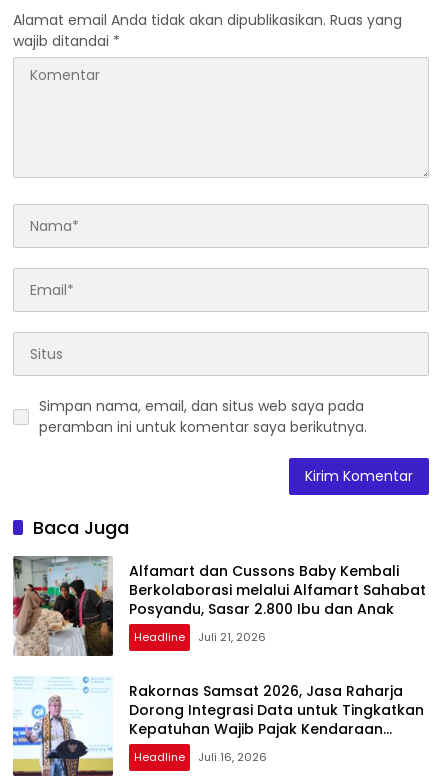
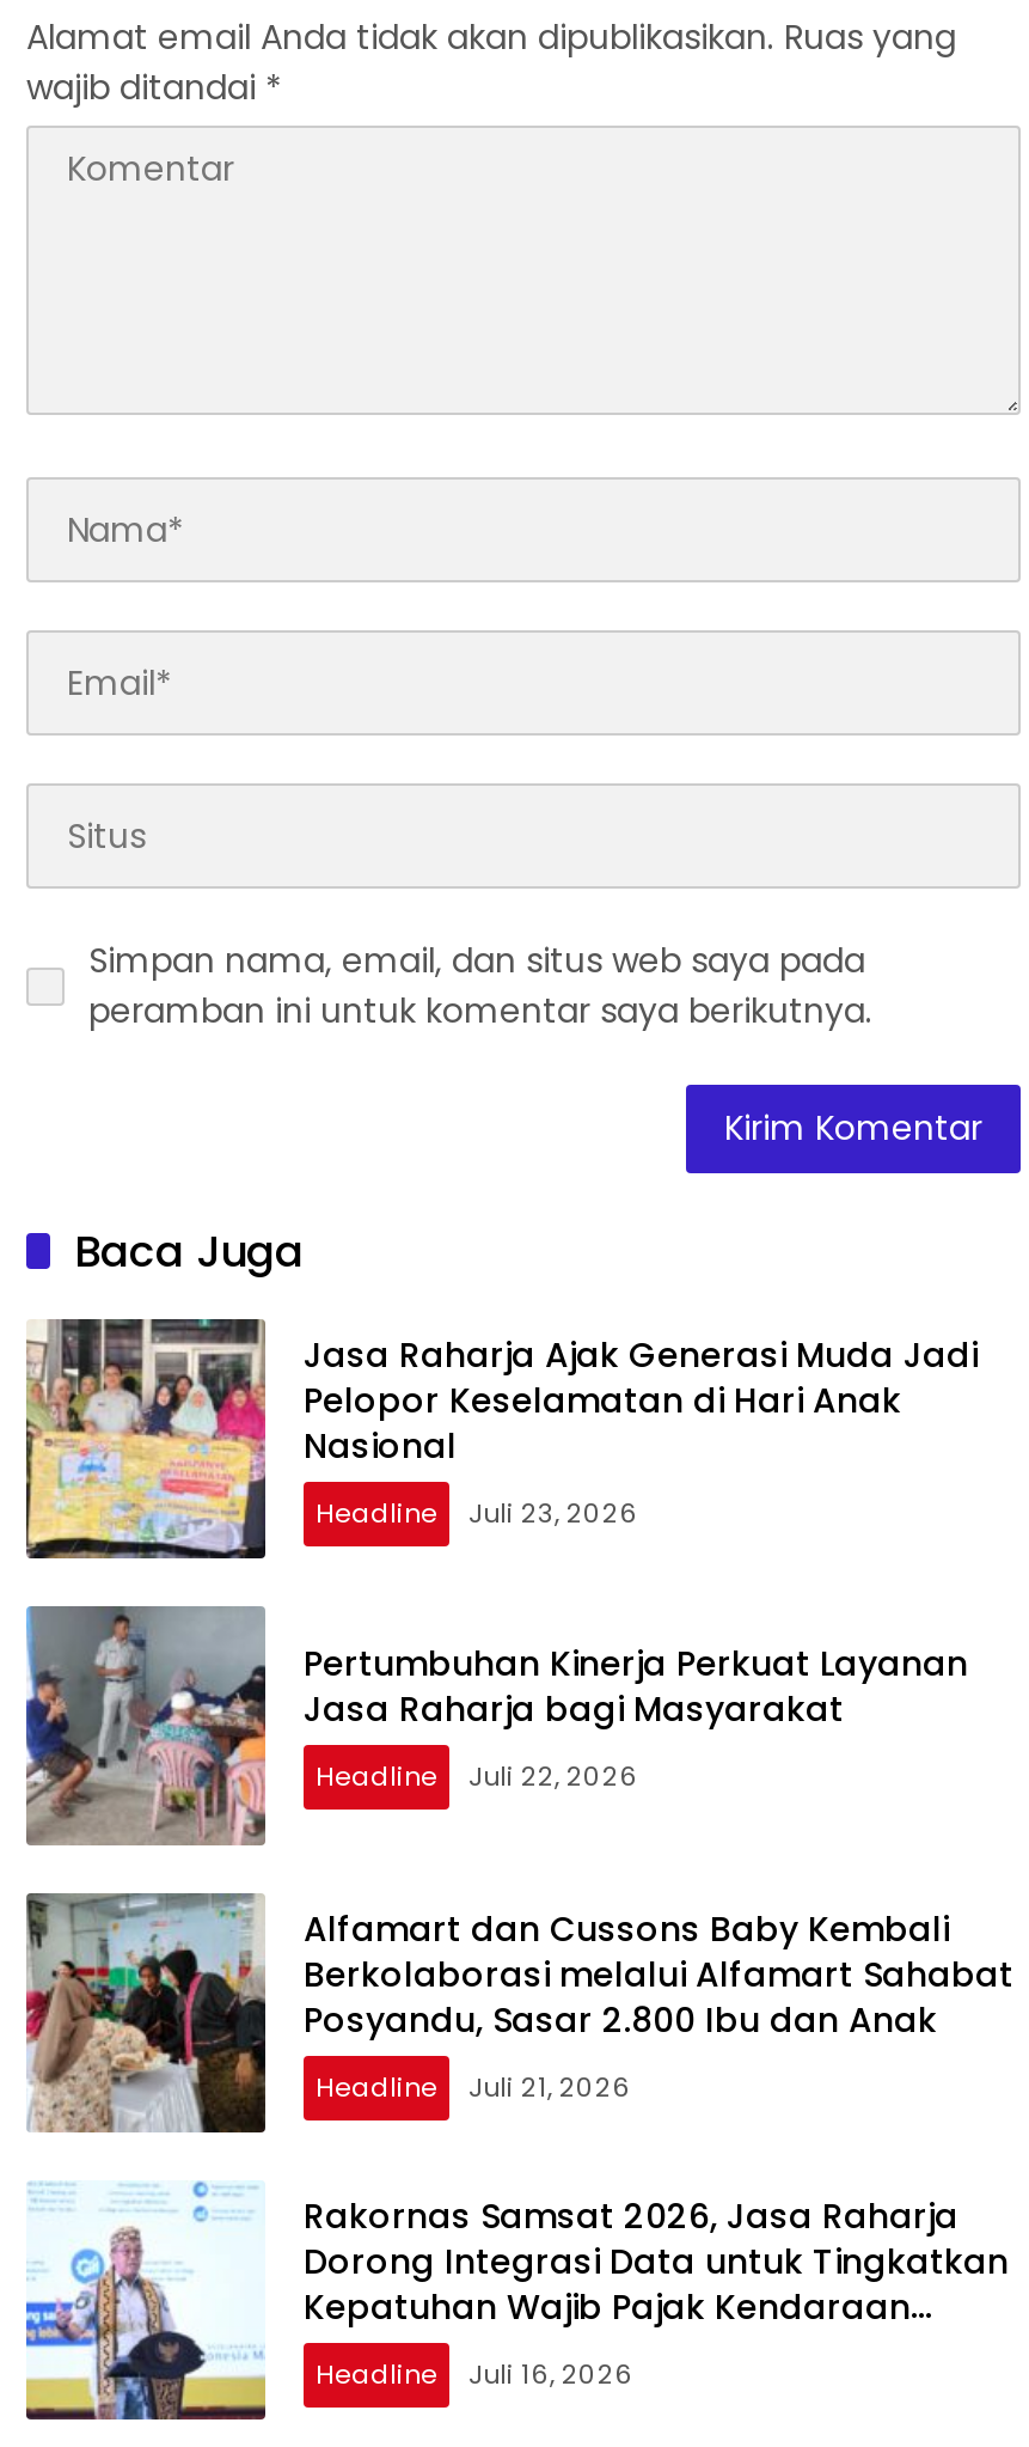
+ [image]
+ Jasa Raharja Ajak Generasi Muda Jadi
+ Pelopor Keselamatan di Hari Anak
+ Nasional
+ Headline
+ Juli 23, 2026
+ Pertumbuhan Kinerja Perkuat Layanan
+ Jasa Raharja bagi Masyarakat
+ Headline
+ Juli 22, 2026

+ [image]
